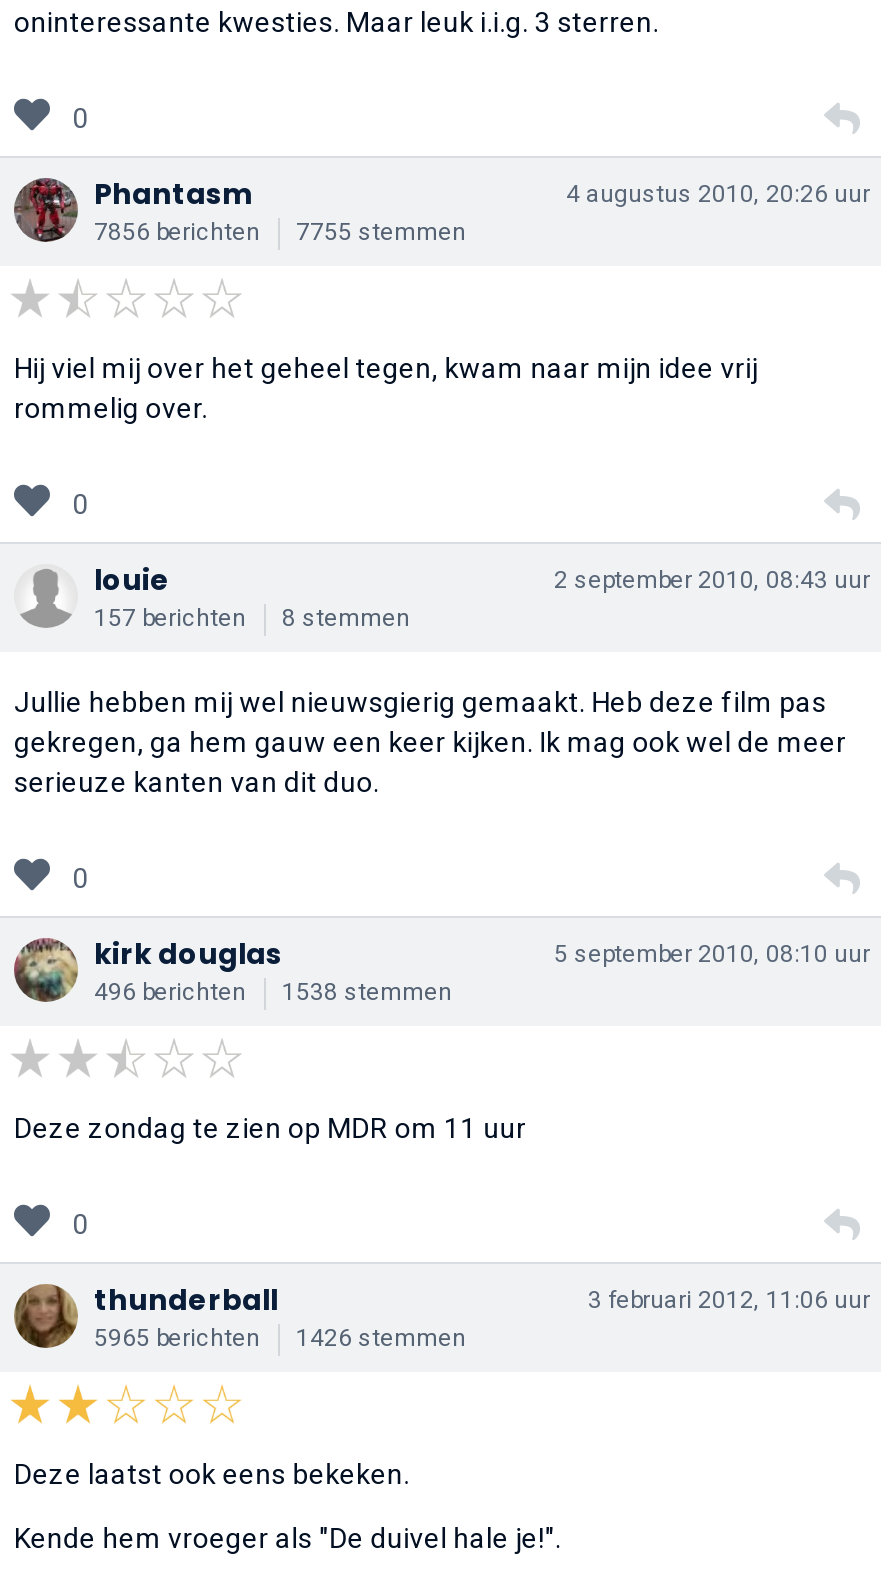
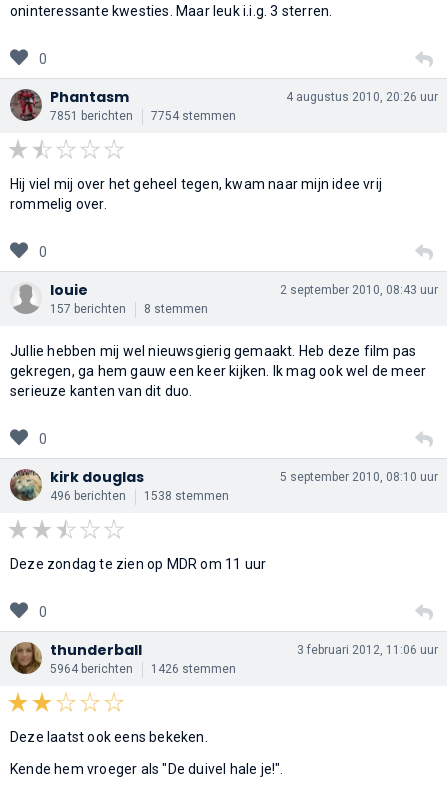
- 7856 berichten
+ 7851 berichten

- 7755 stemmen
+ 7754 stemmen

- 5965 berichten 1426 stemmen
+ 5964 berichten 1426 stemmen
